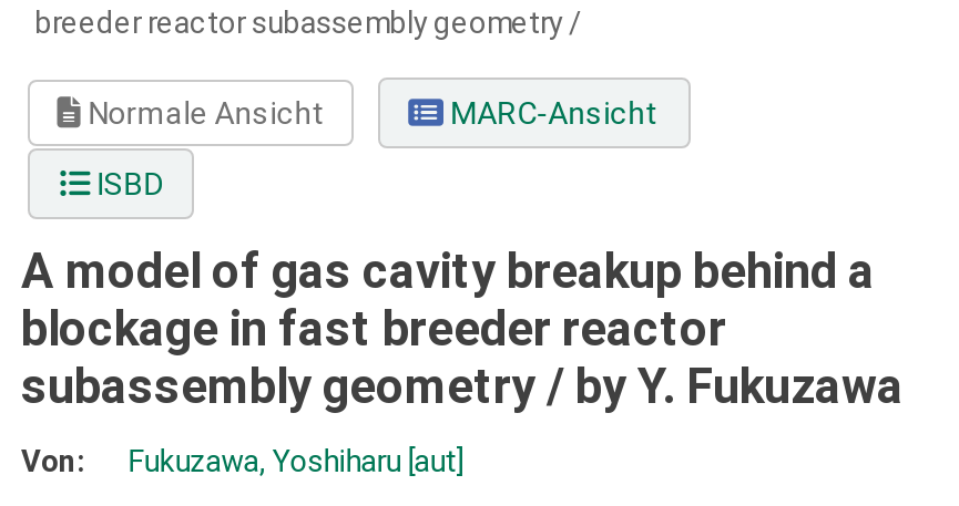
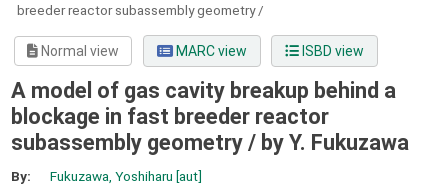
- Normale Ansicht
- MARC-Ansicht
- ISBD
+ Normal view
+ MARC view
+ ISBD view

- Von:
+ By:
